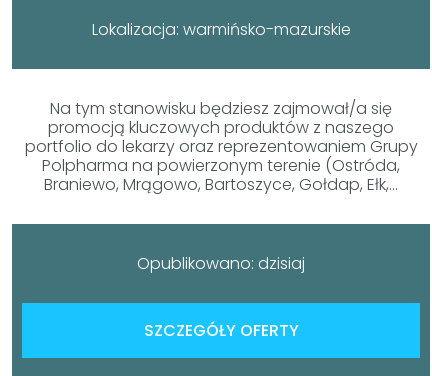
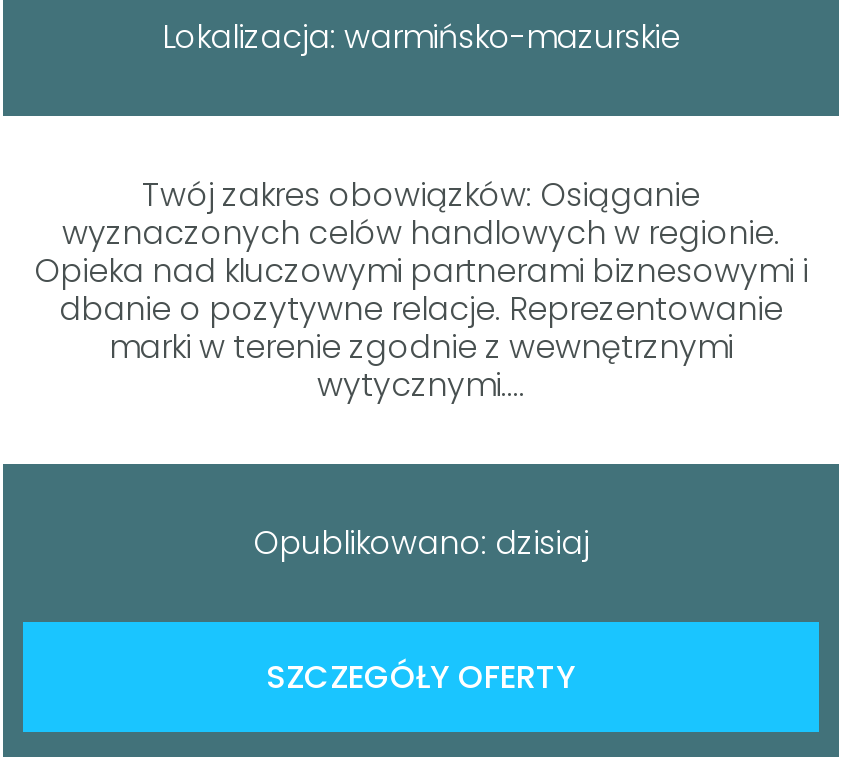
- Na tym stanowisku będziesz zajmował/a się
- promocją kluczowych produktów z naszego
- portfolio do lekarzy oraz reprezentowaniem Grupy
- Polpharma na powierzonym terenie (Ostróda,
- Braniewo, Mrągowo, Bartoszyce, Gołdap, Ełk,...
+ Twój zakres obowiązków: Osiąganie
+ wyznaczonych celów handlowych w regionie.
+ Opieka nad kluczowymi partnerami biznesowymi i
+ dbanie o pozytywne relacje. Reprezentowanie
+ marki w terenie zgodnie z wewnętrznymi
+ wytycznymi....
